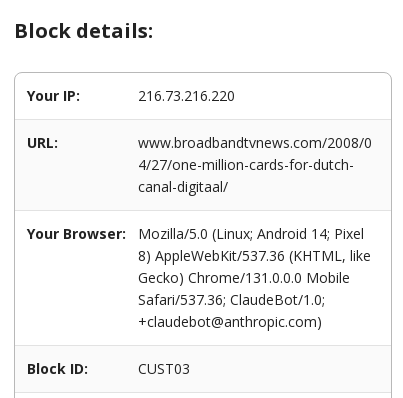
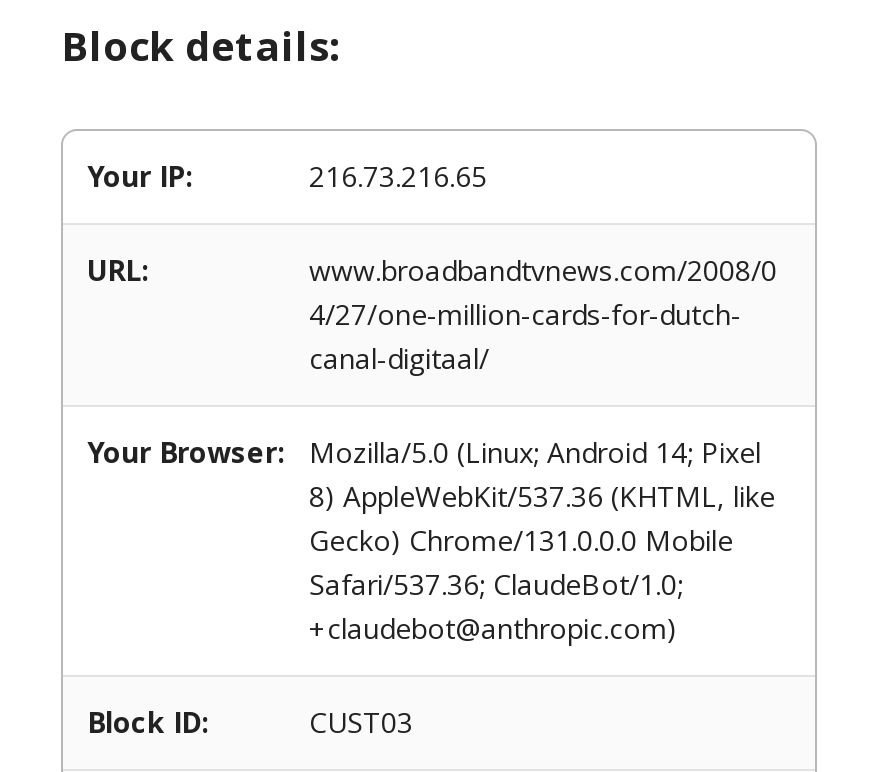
- 216.73.216.220
+ 216.73.216.65
